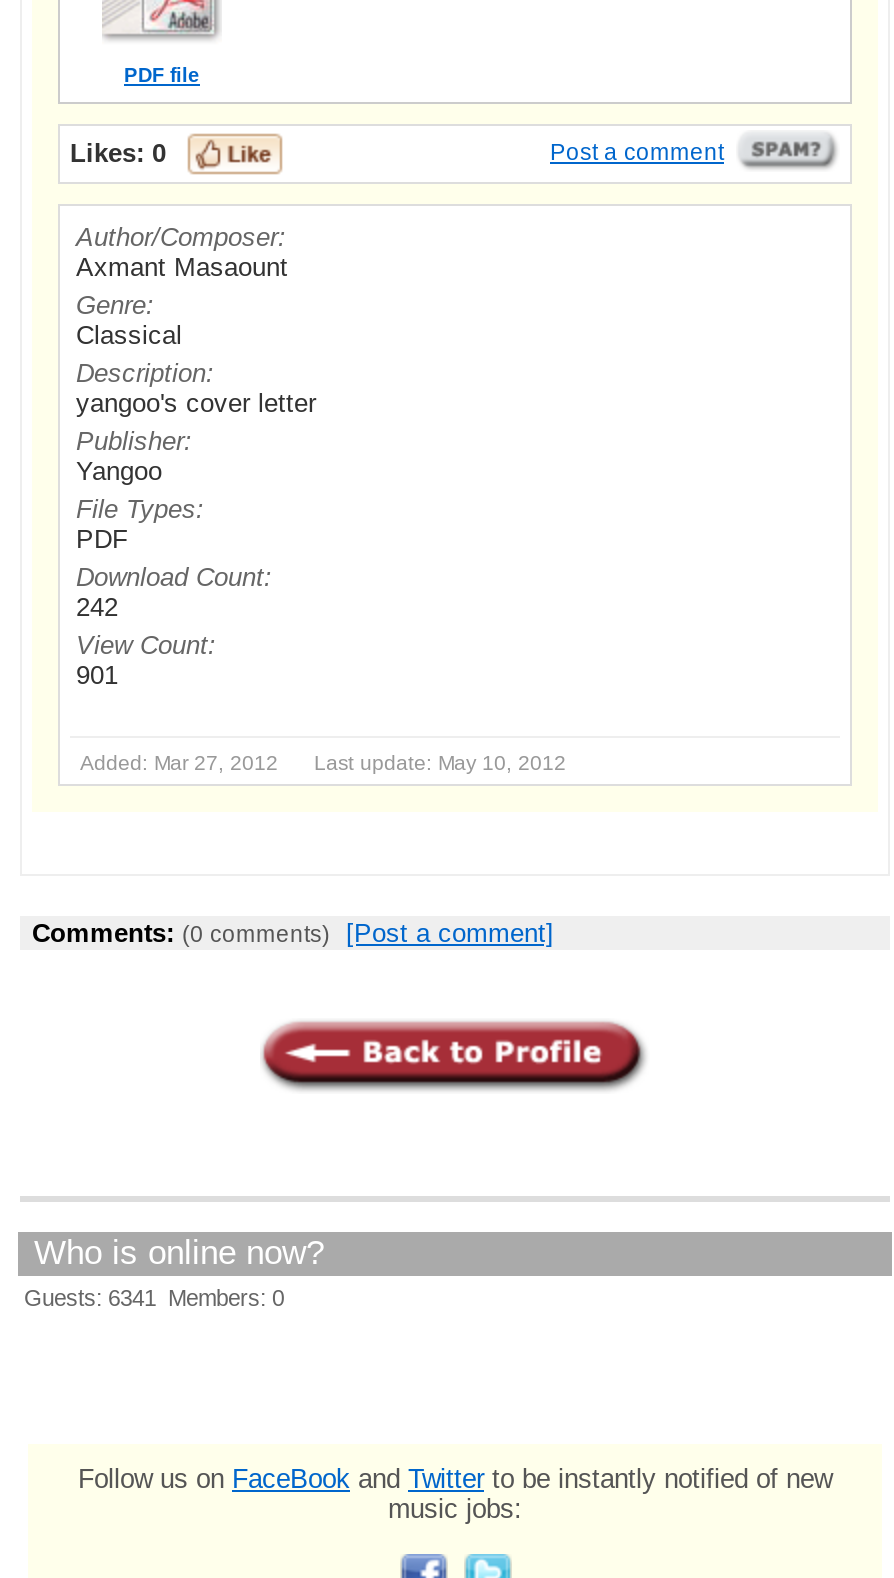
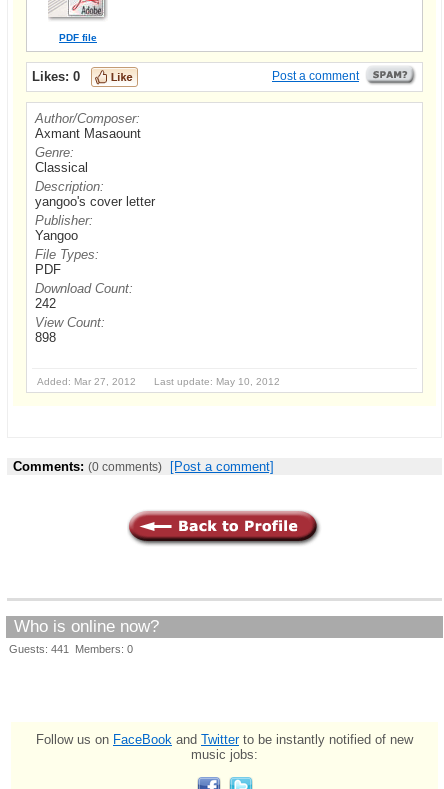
- 901
+ 898

- Guests: 6341 Members: 0
+ Guests: 441 Members: 0
